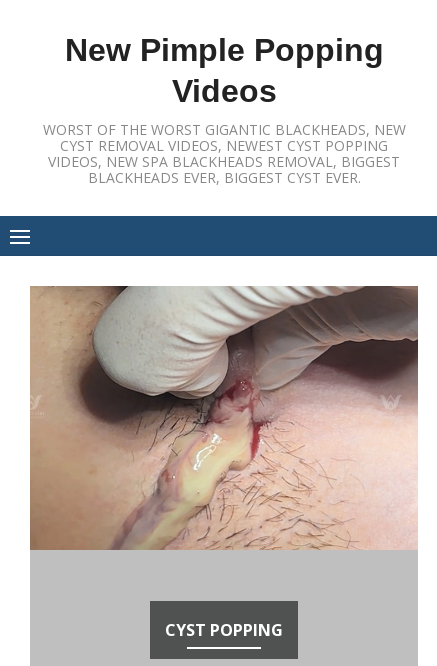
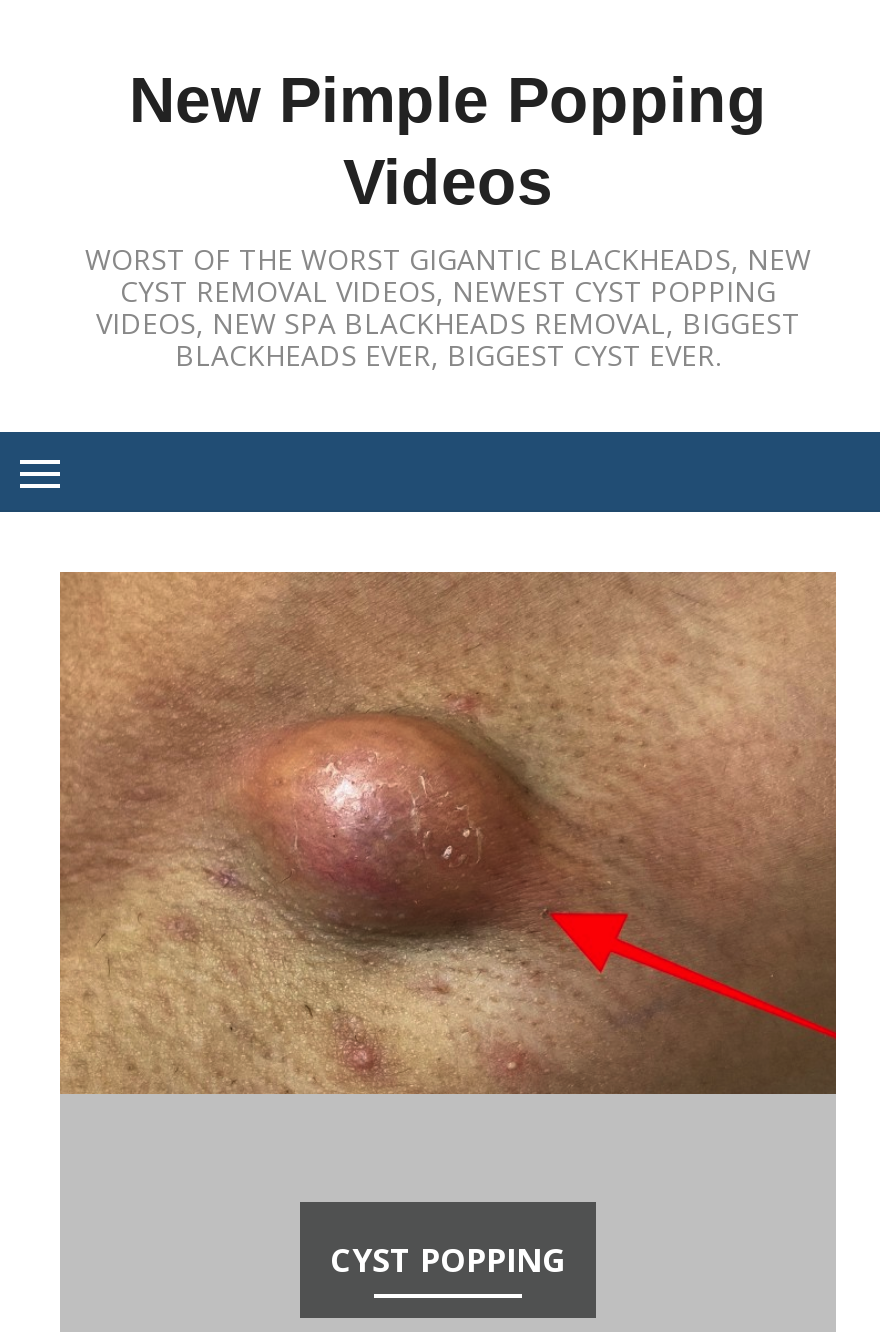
- [image]
+ [image]
